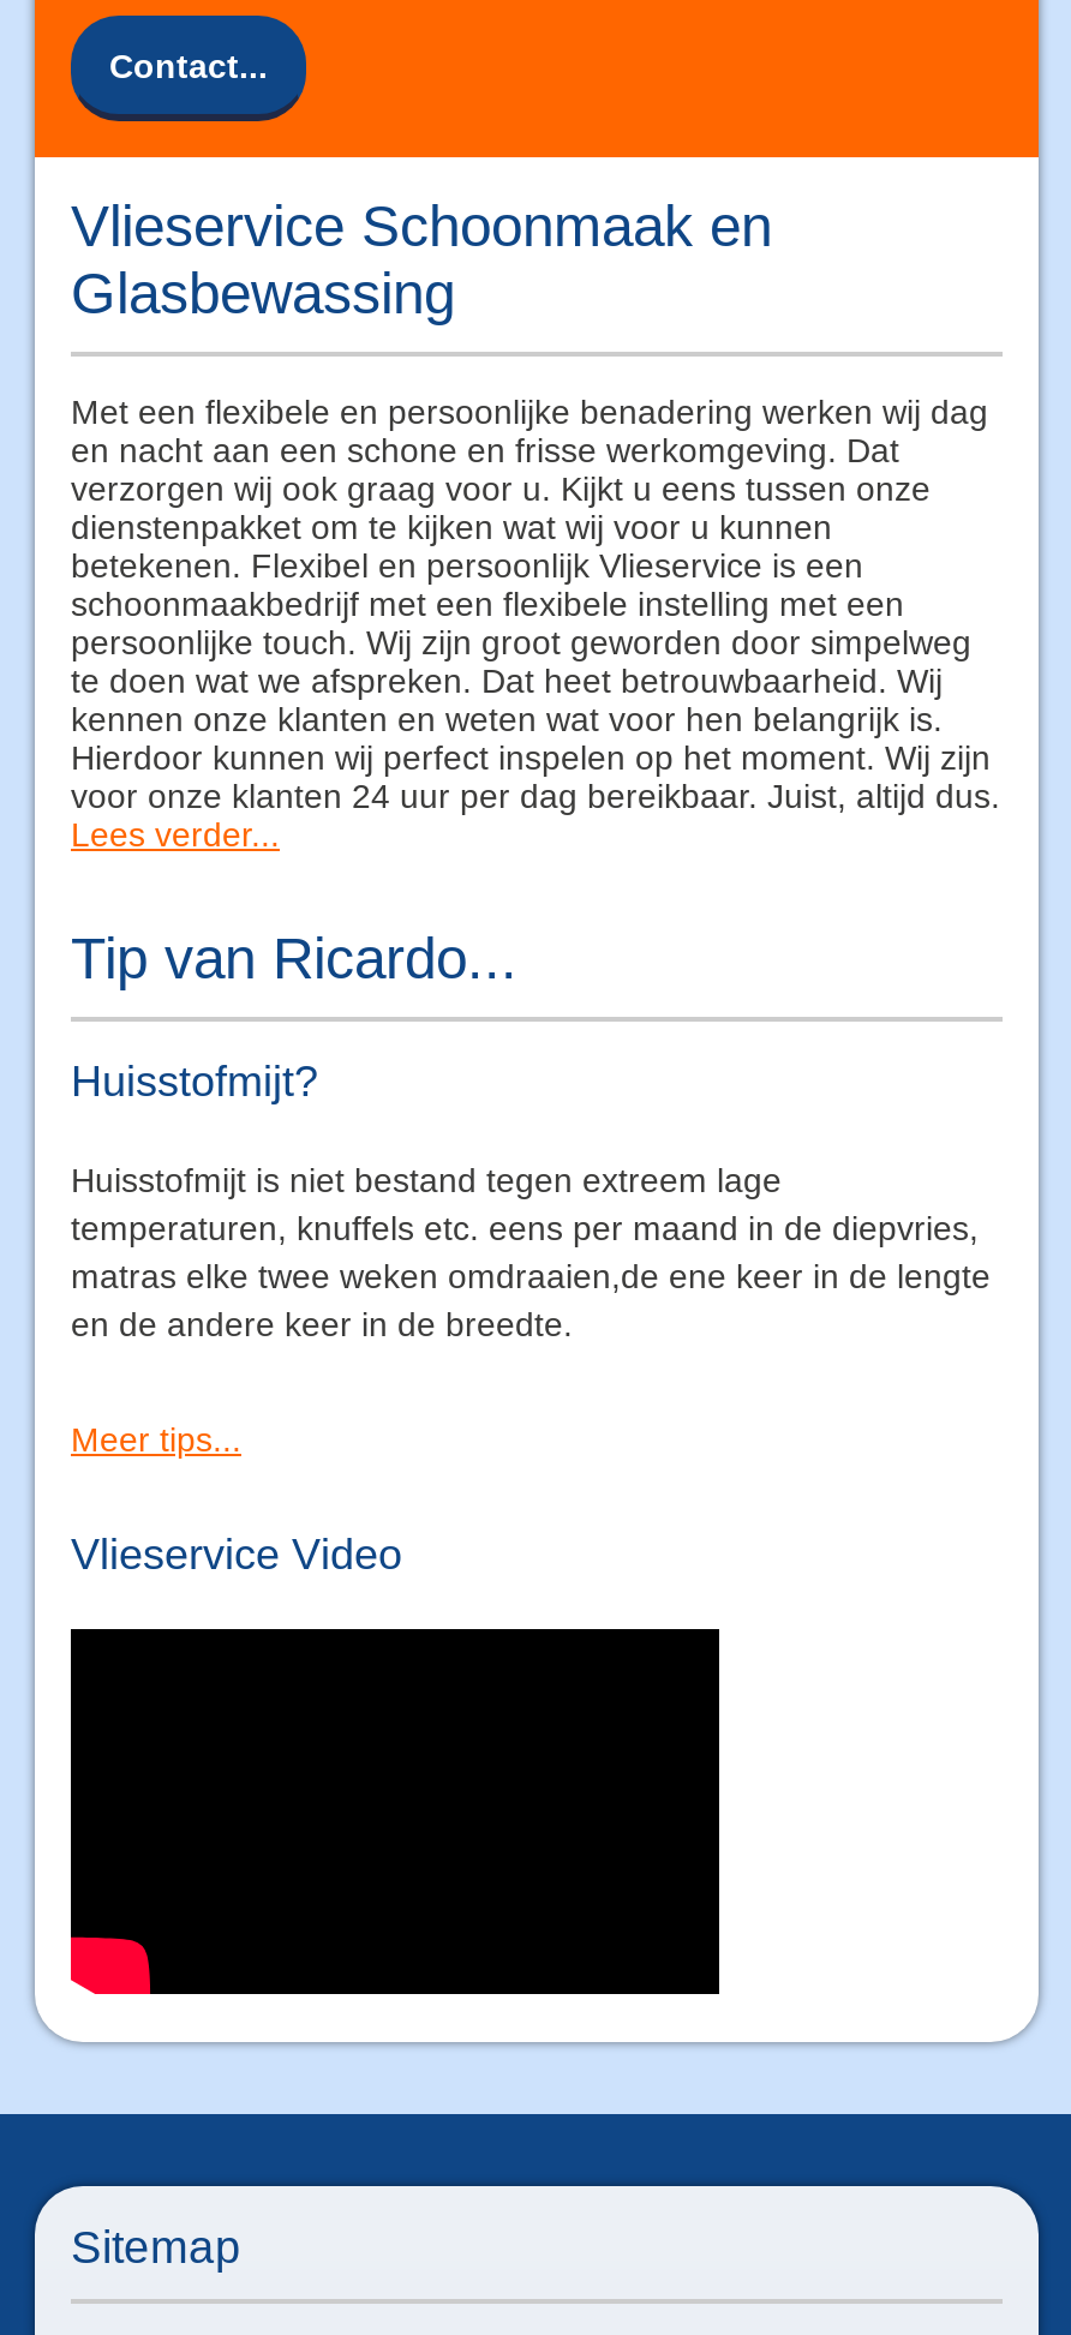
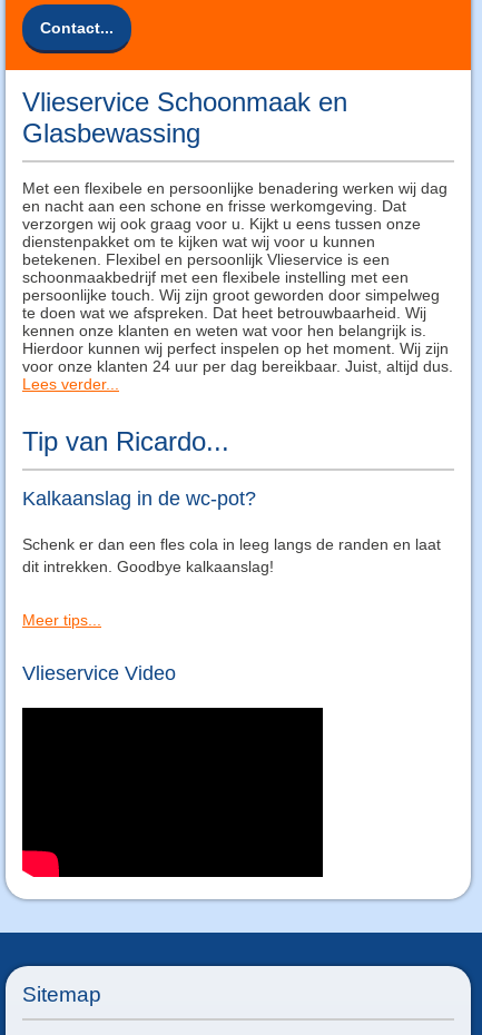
- Huisstofmijt?
+ Kalkaanslag in de wc-pot?

- Huisstofmijt is niet bestand tegen extreem lage
- temperaturen, knuffels etc. eens per maand in de diepvries,
- matras elke twee weken omdraaien,de ene keer in de lengte
- en de andere keer in de breedte.
+ Schenk er dan een fles cola in leeg langs de randen en laat
+ dit intrekken. Goodbye kalkaanslag!
